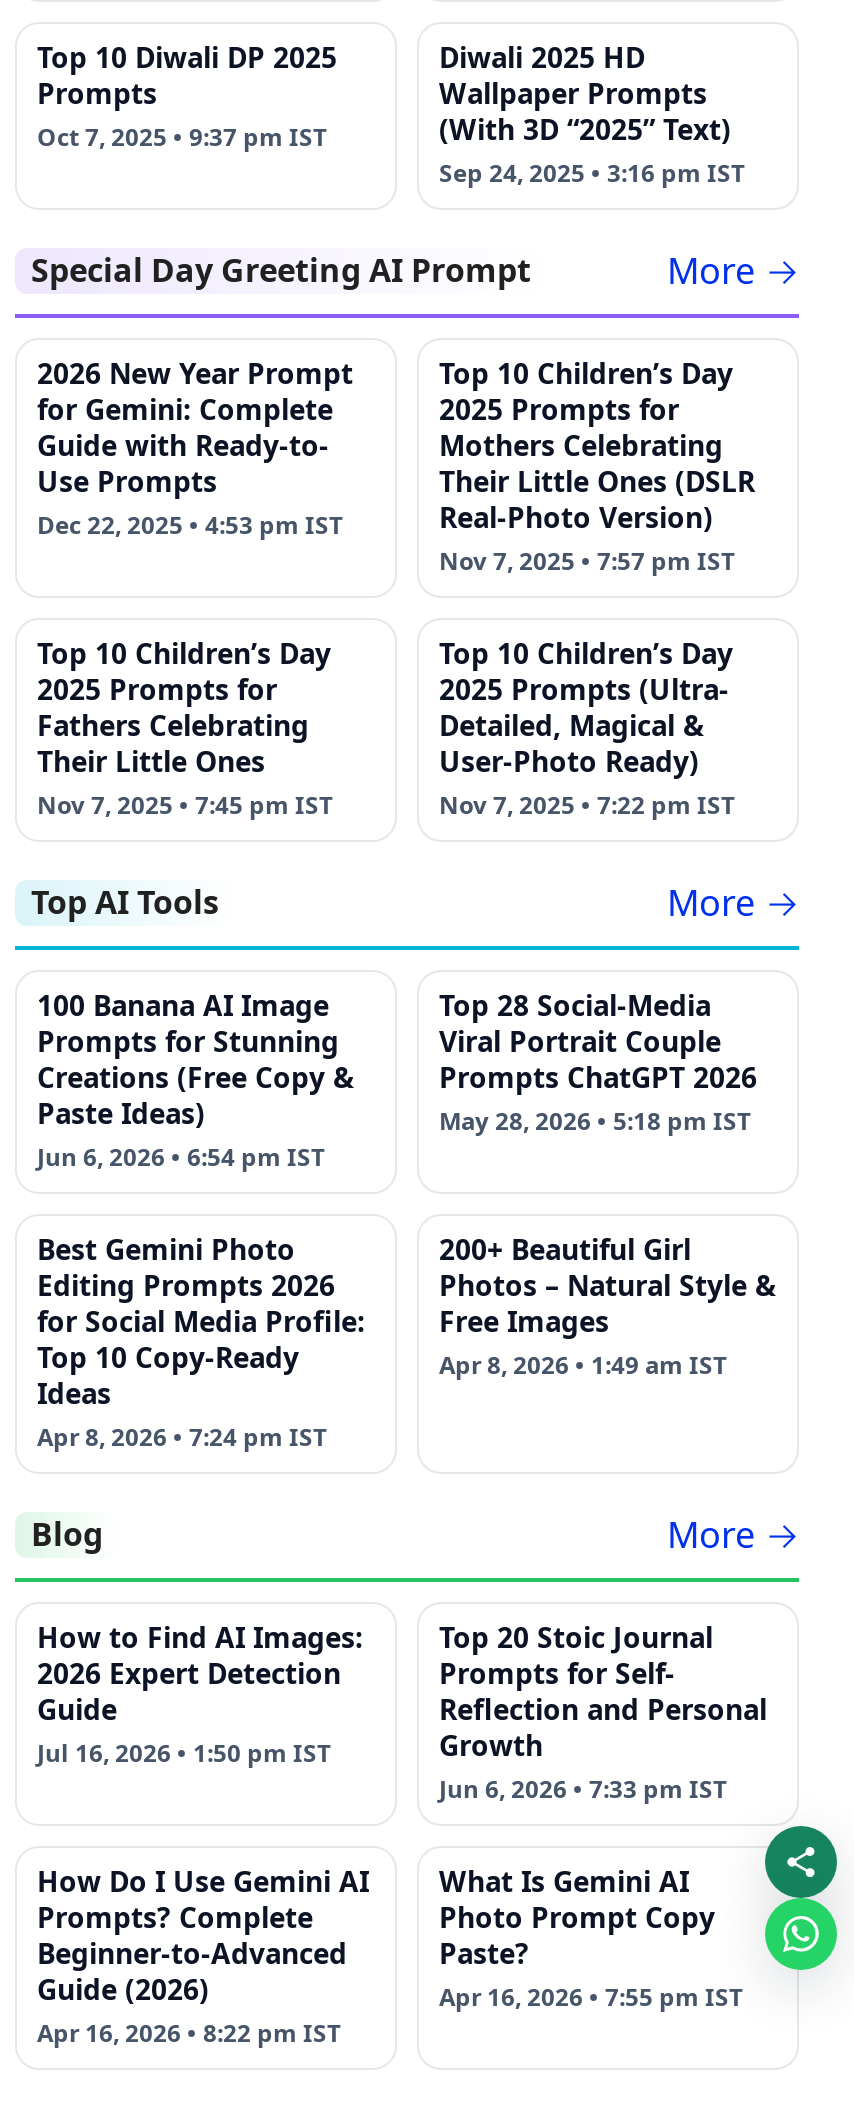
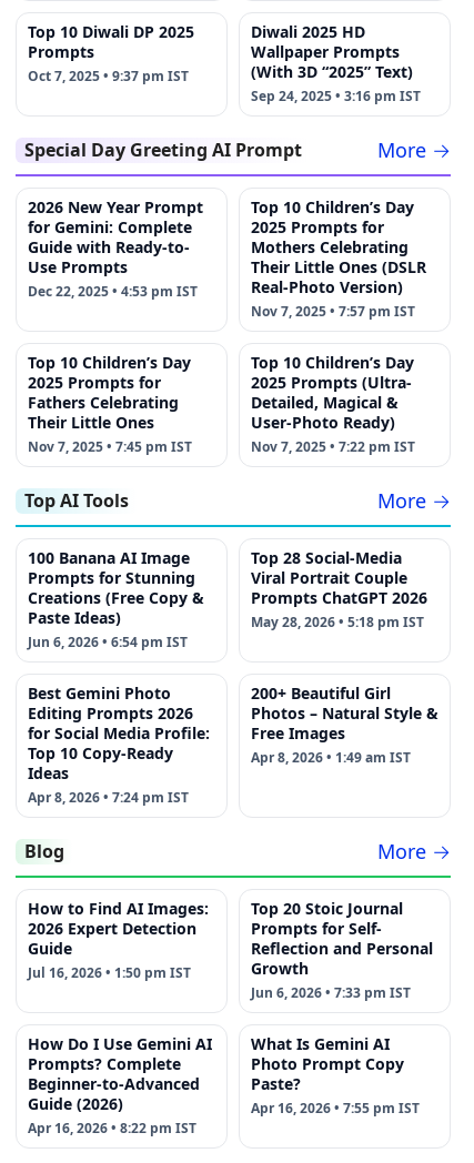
- [image]
